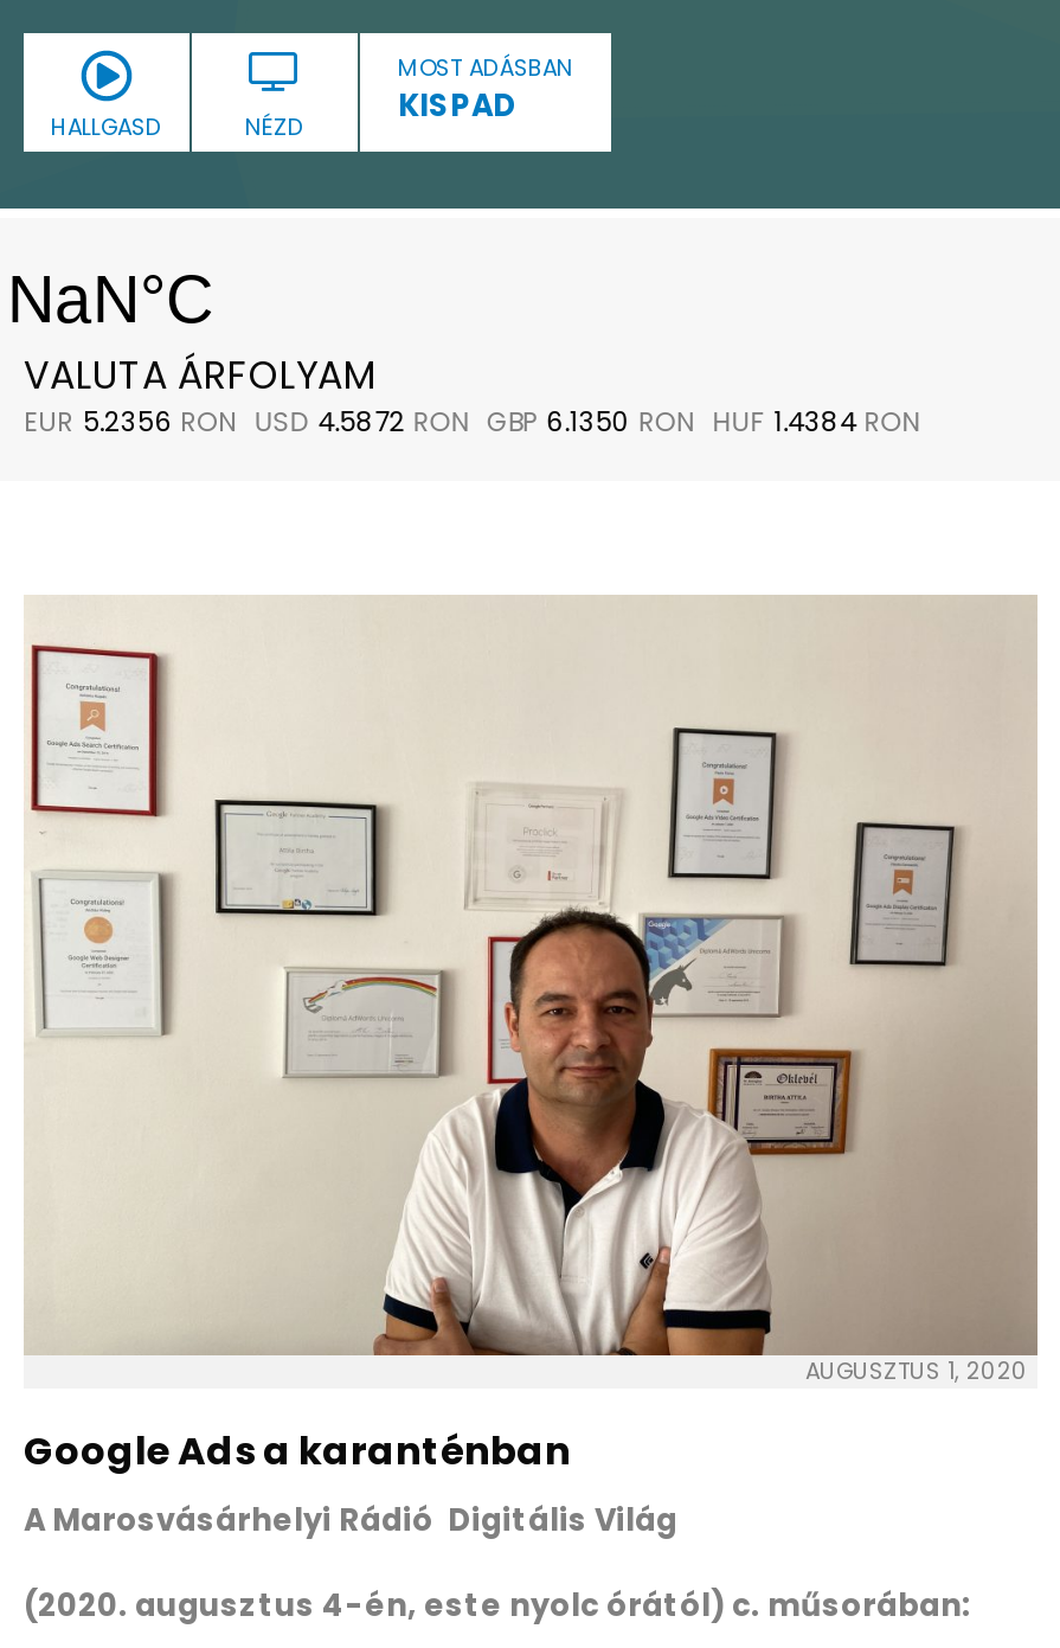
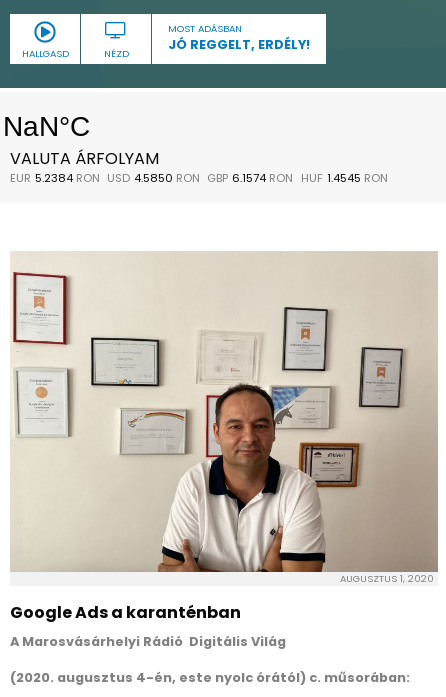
+ [image]

- KISPAD
+ JÓ REGGELT, ERDÉLY!

- EUR 5.2356 RON USD 4.5872 RON GBP 6.1350 RON HUF 1.4384 RON
+ EUR 5.2384 RON USD 4.5850 RON GBP 6.1574 RON HUF 1.4545 RON
